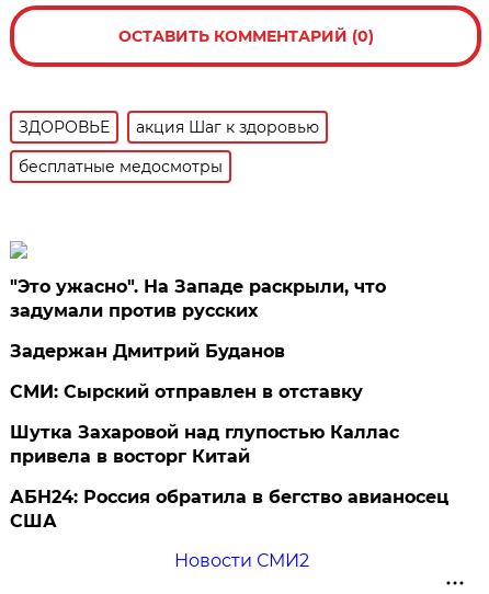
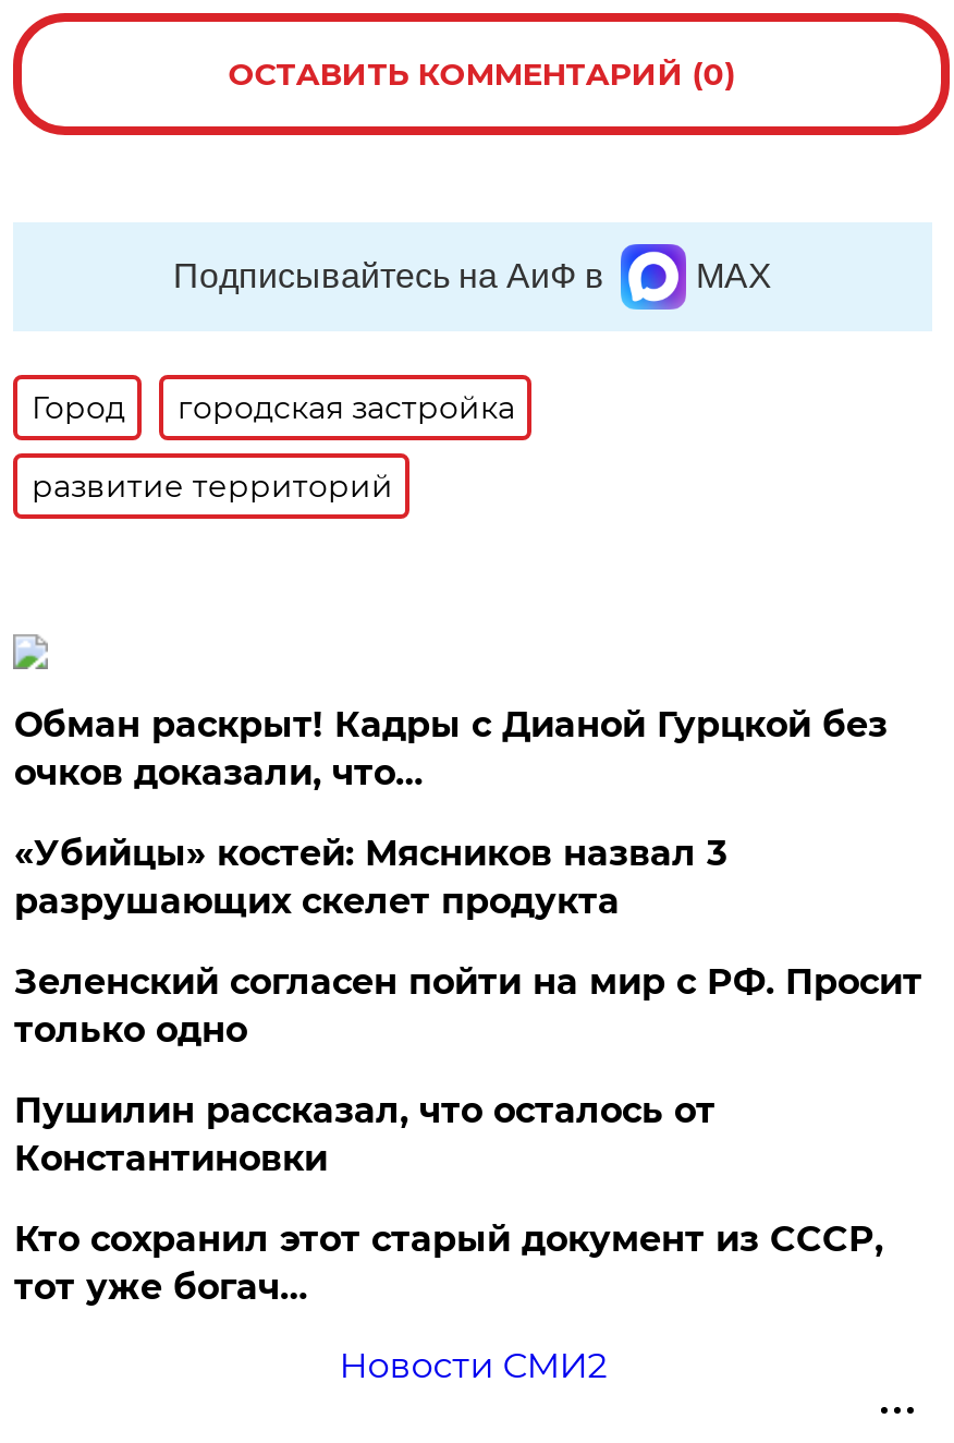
- ЗДОРОВЬЕ
- акция Шаг к здоровью
- бесплатные медосмотры
+ Подписывайтесь на АиФ в
+ MAX
+ Город
+ городская застройка
+ развитие территорий

- "Это ужасно". На Западе раскрыли, что
- задумали против русских
- Задержан Дмитрий Буданов
- СМИ: Сырский отправлен в отставку
- Шутка Захаровой над глупостью Каллас
- привела в восторг Китай
- АБН24: Россия обратила в бегство авианосец
- США
+ Обман раскрыт! Кадры с Дианой Гурцкой без
+ очков доказали, что…
+ «Убийцы» костей: Мясников назвал 3
+ разрушающих скелет продукта
+ Зеленский согласен пойти на мир с РФ. Просит
+ только одно
+ Пушилин рассказал, что осталось от
+ Константиновки
+ Кто сохранил этот старый документ из СССР,
+ тот уже богач…
